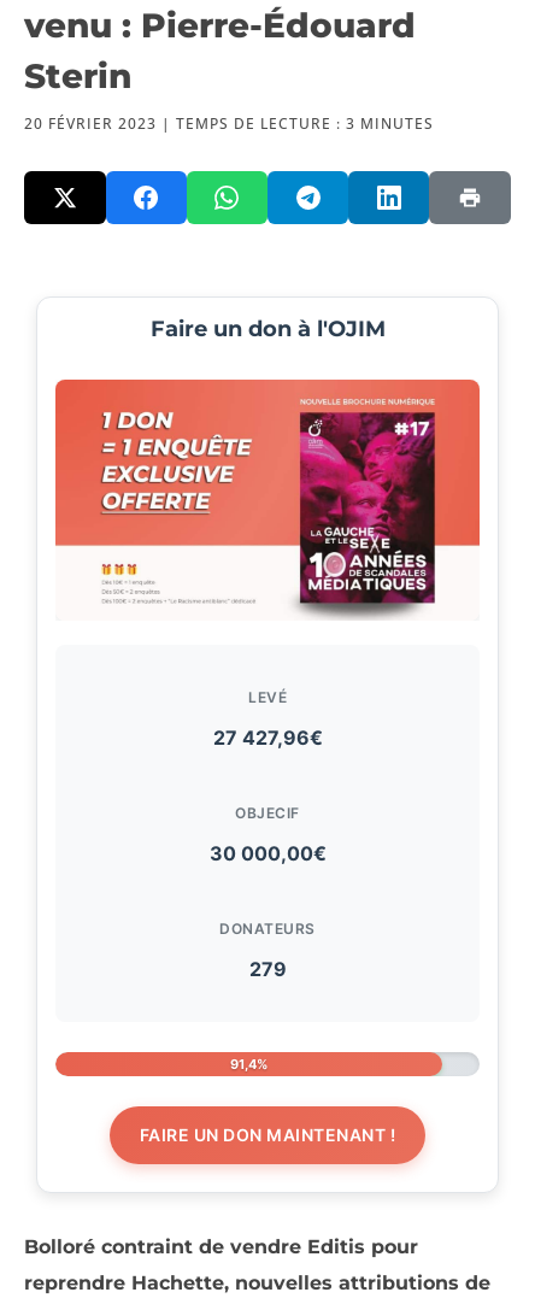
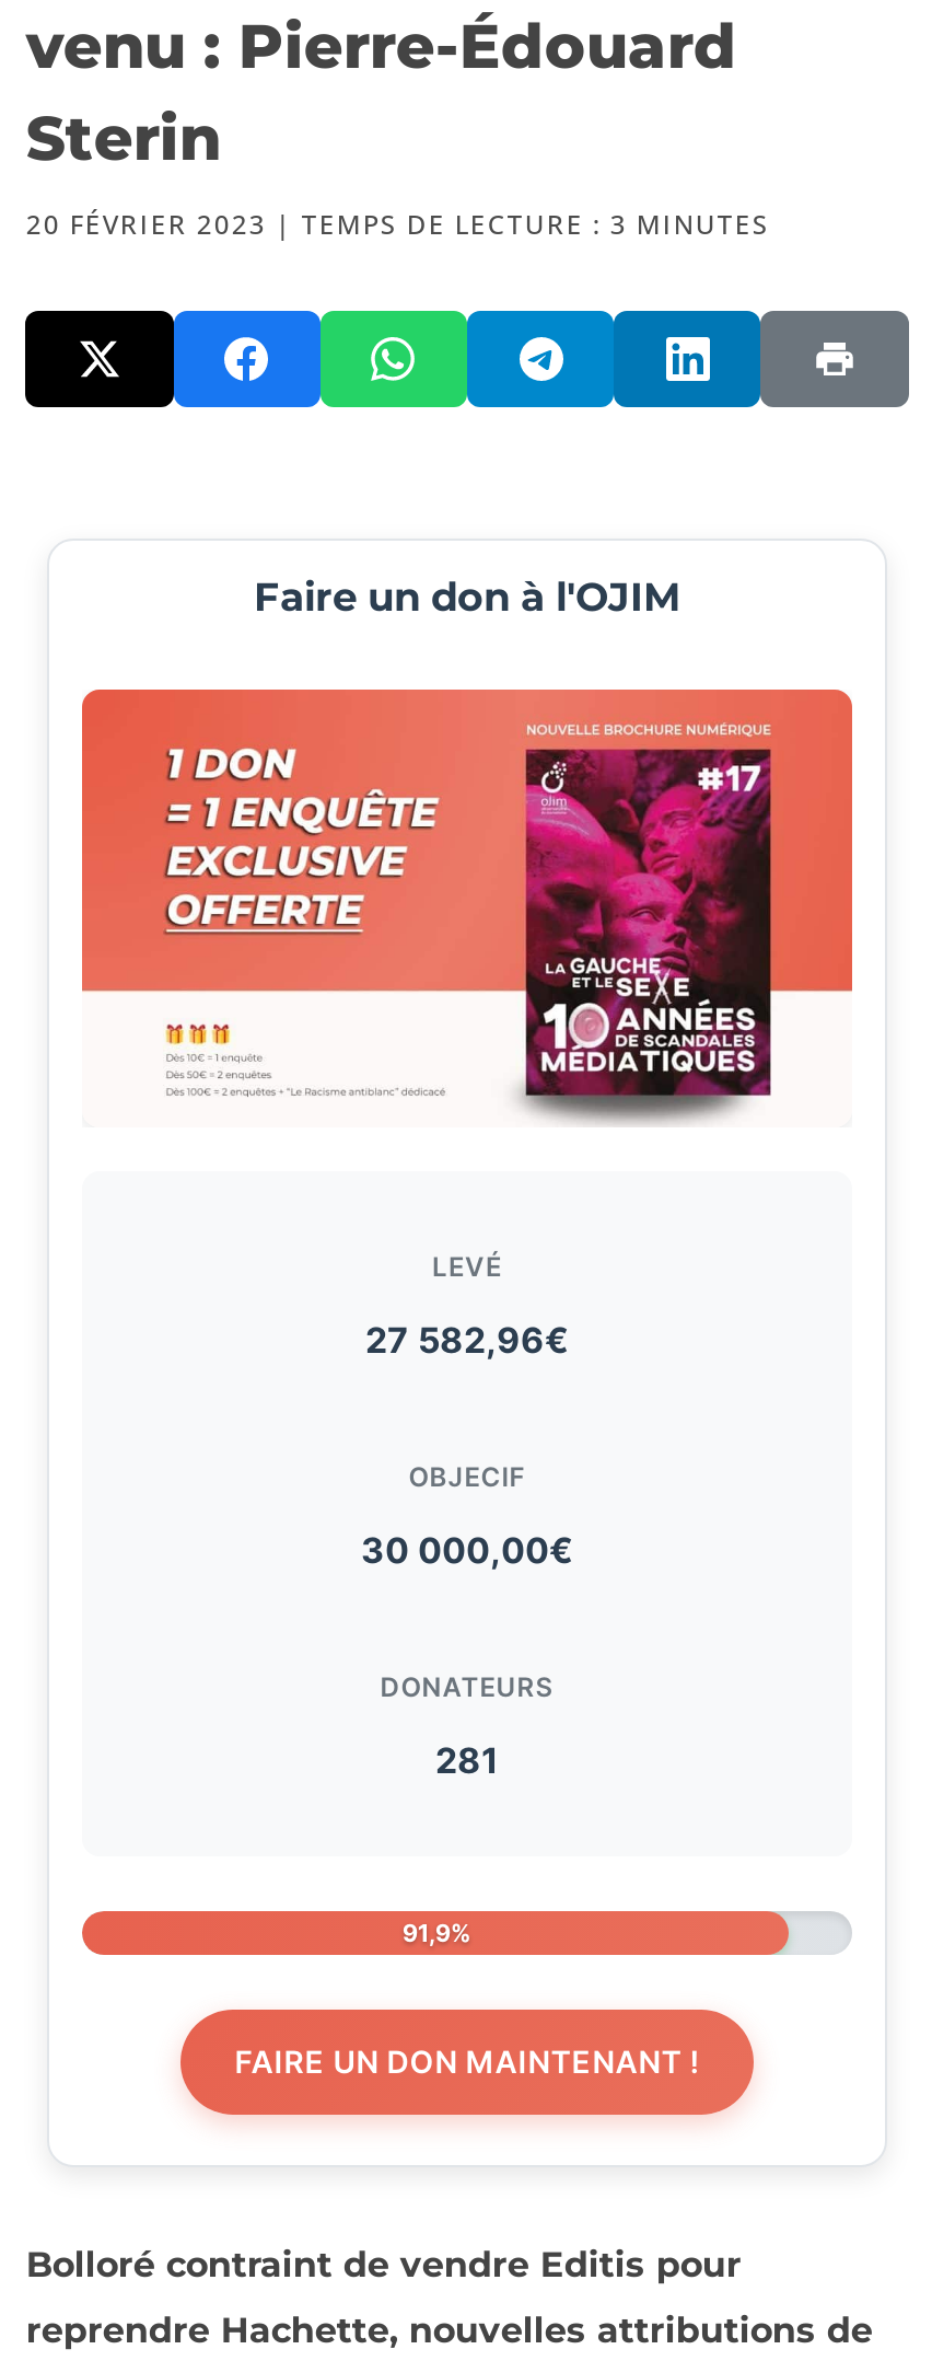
- 27 427,96€
+ 27 582,96€

- 279
+ 281

- 91,4%
+ 91,9%
